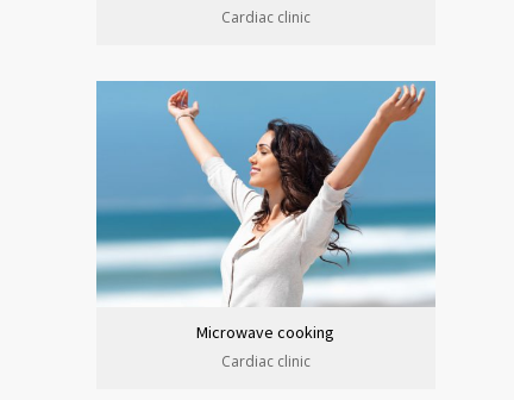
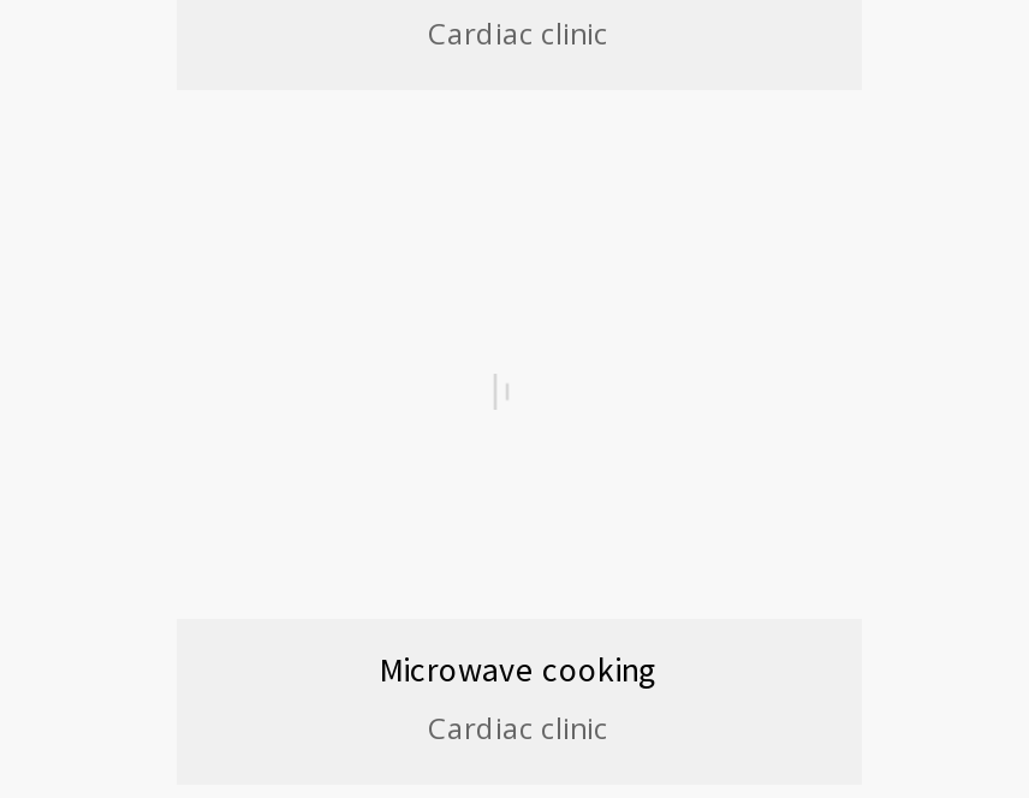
- [image]
